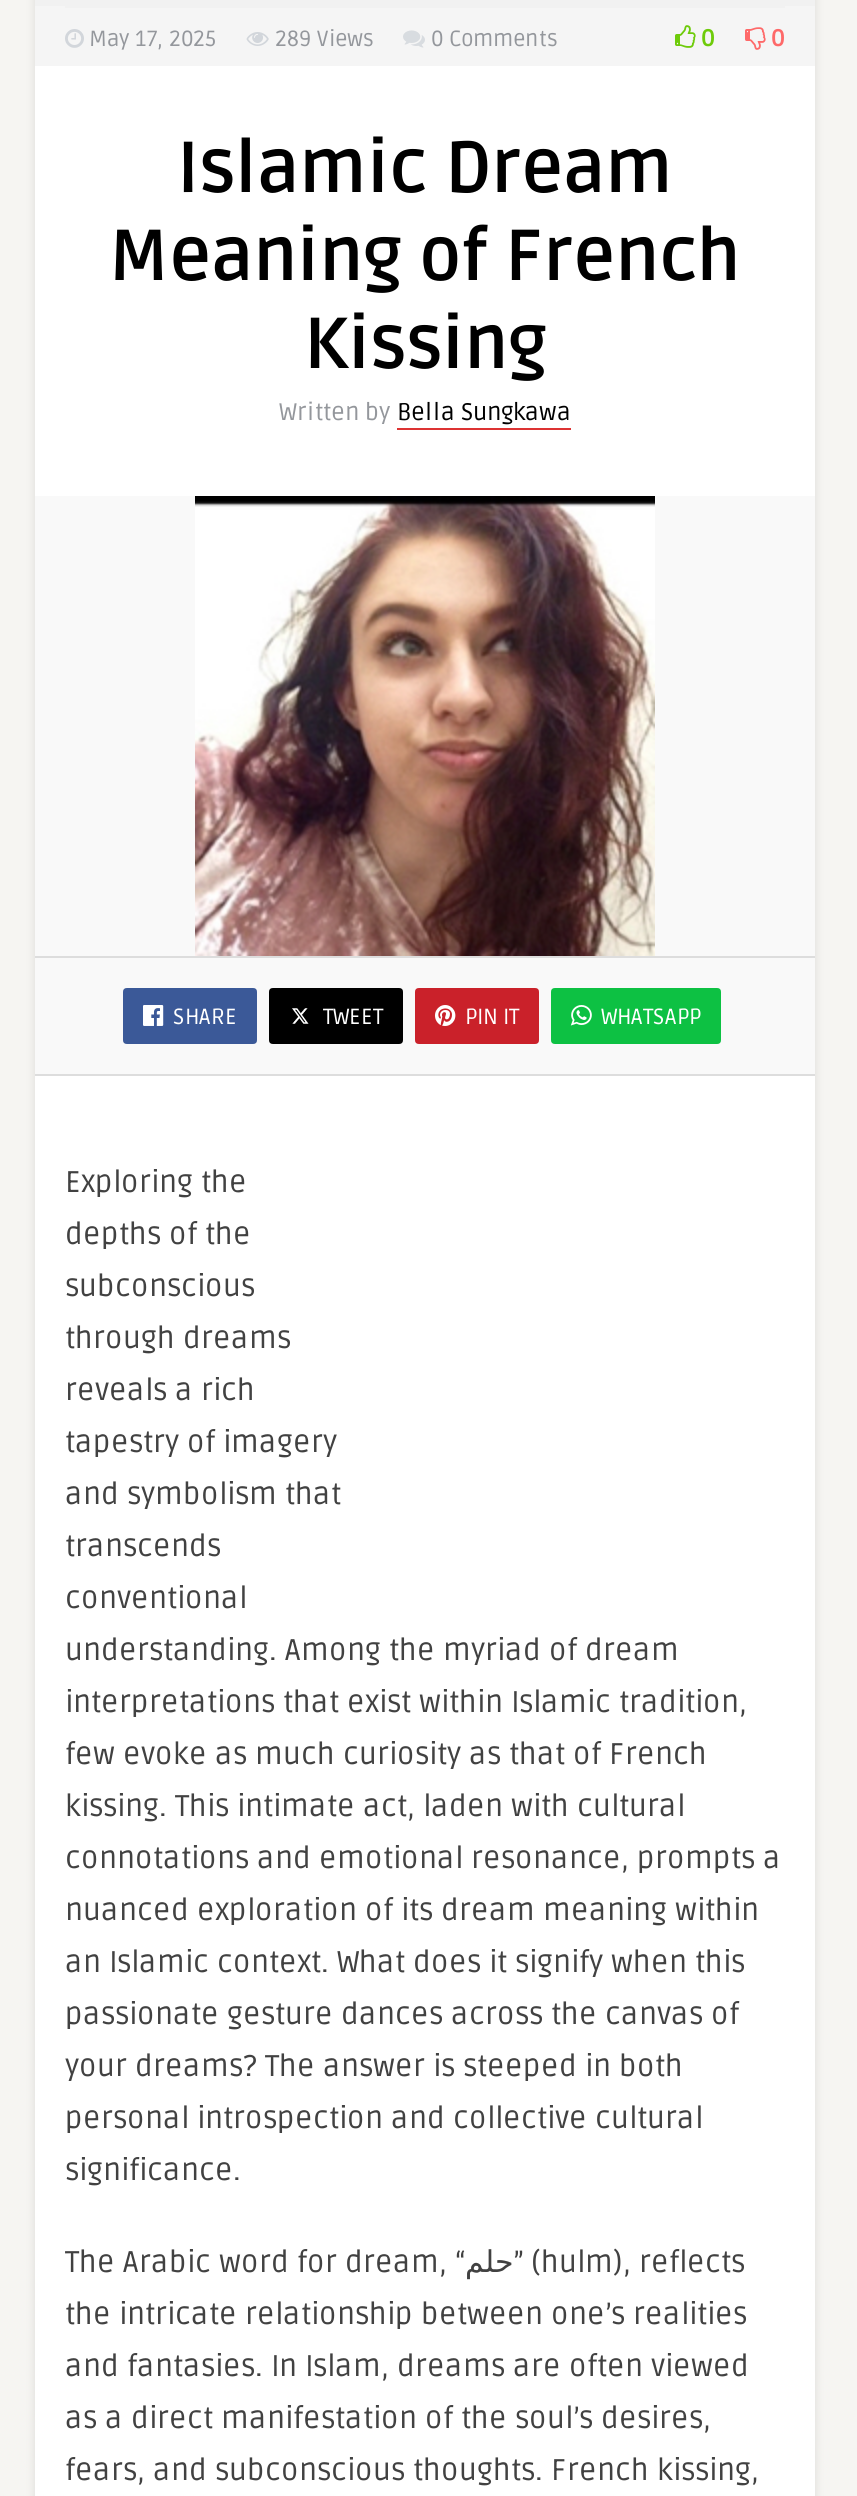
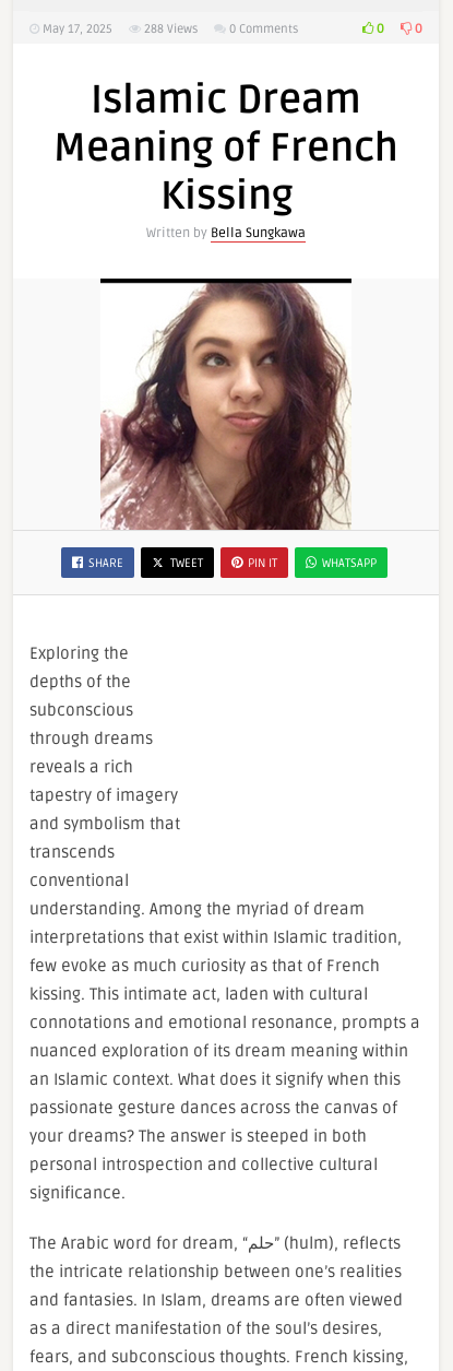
- May 17, 2025 289 Views
+ May 17, 2025 288 Views
